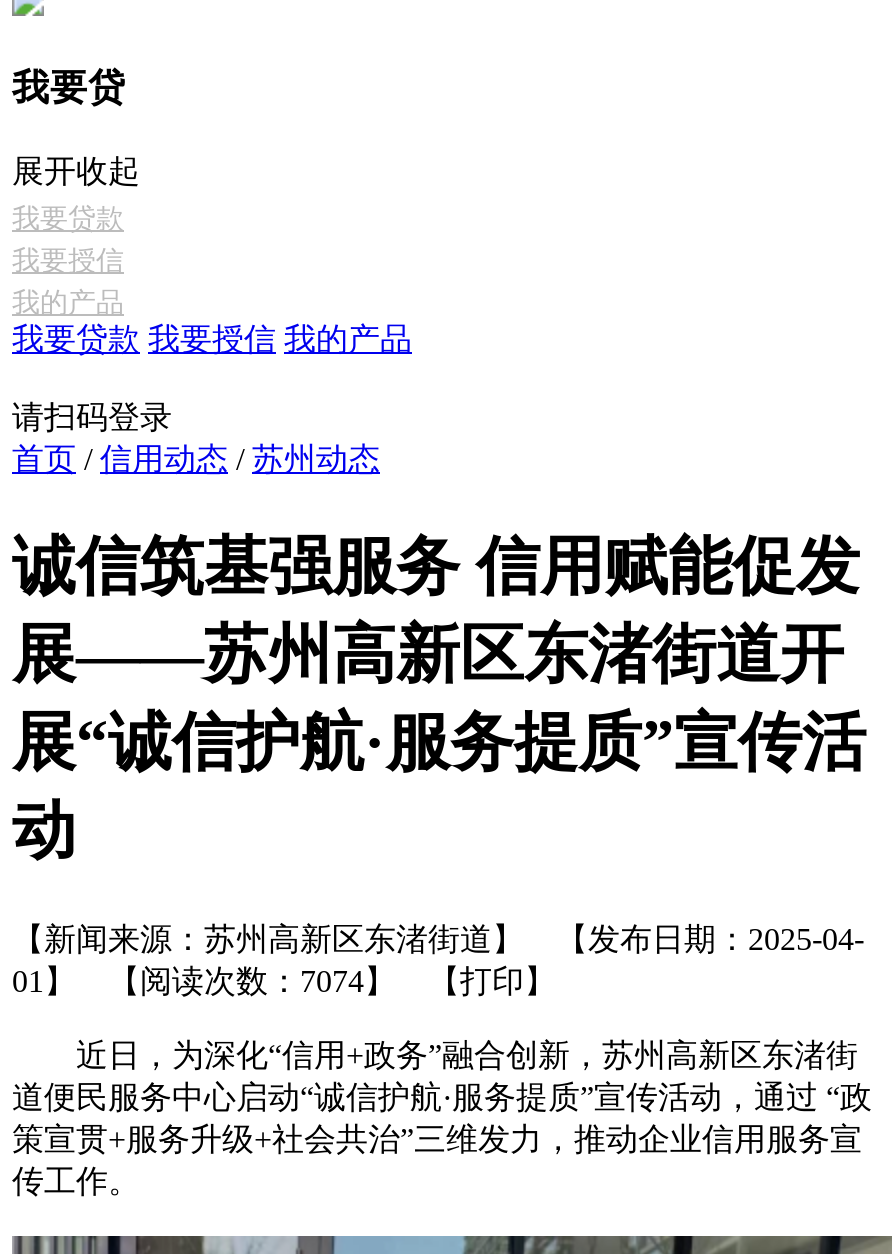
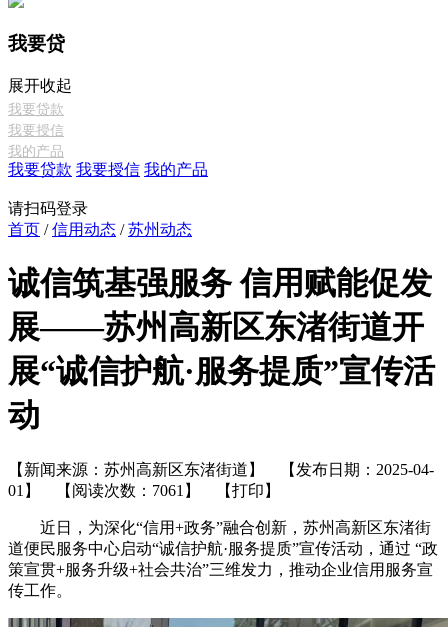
- 01】 【阅读次数：7074】【打印】
+ 01】 【阅读次数：7061】【打印】
